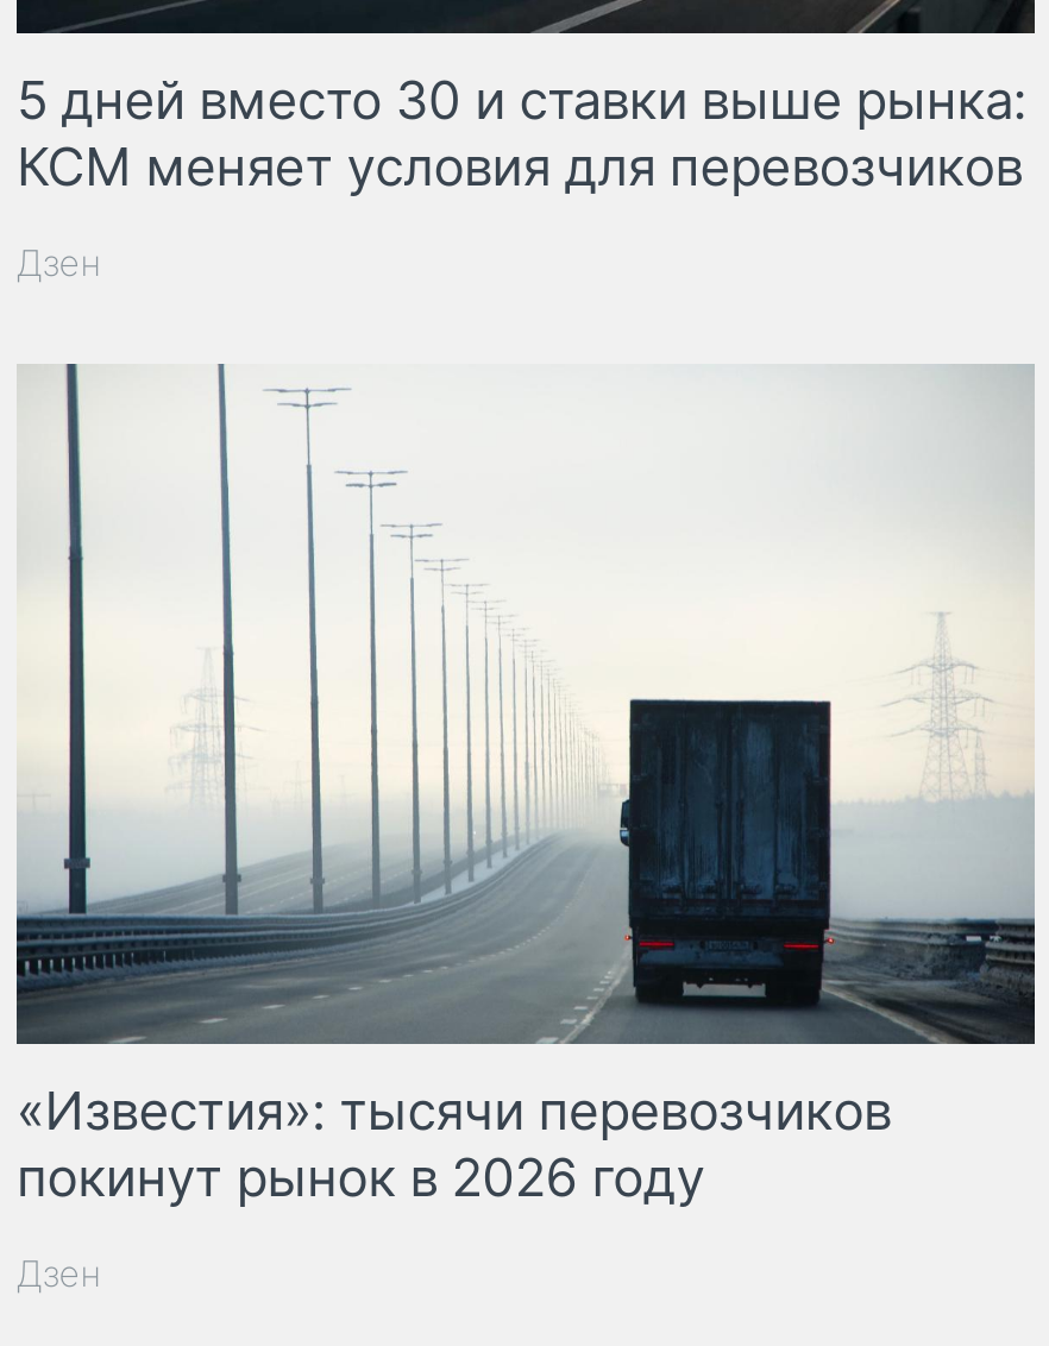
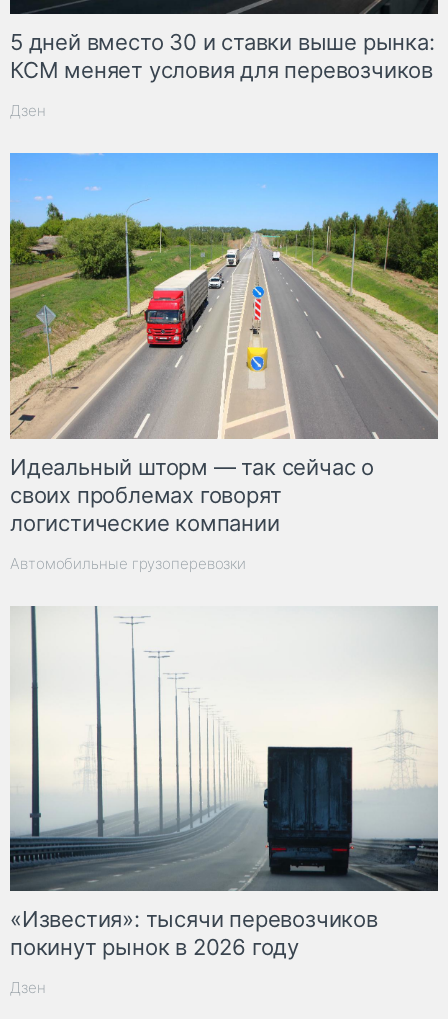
+ [image]
+ Идеальный шторм — так сейчас о
+ своих проблемах говорят
+ логистические компании
+ Автомобильные грузоперевозки
